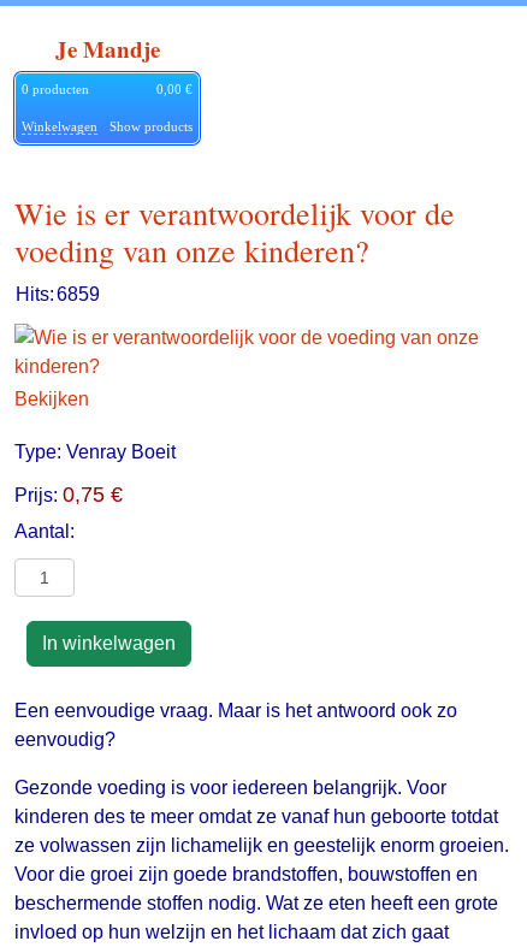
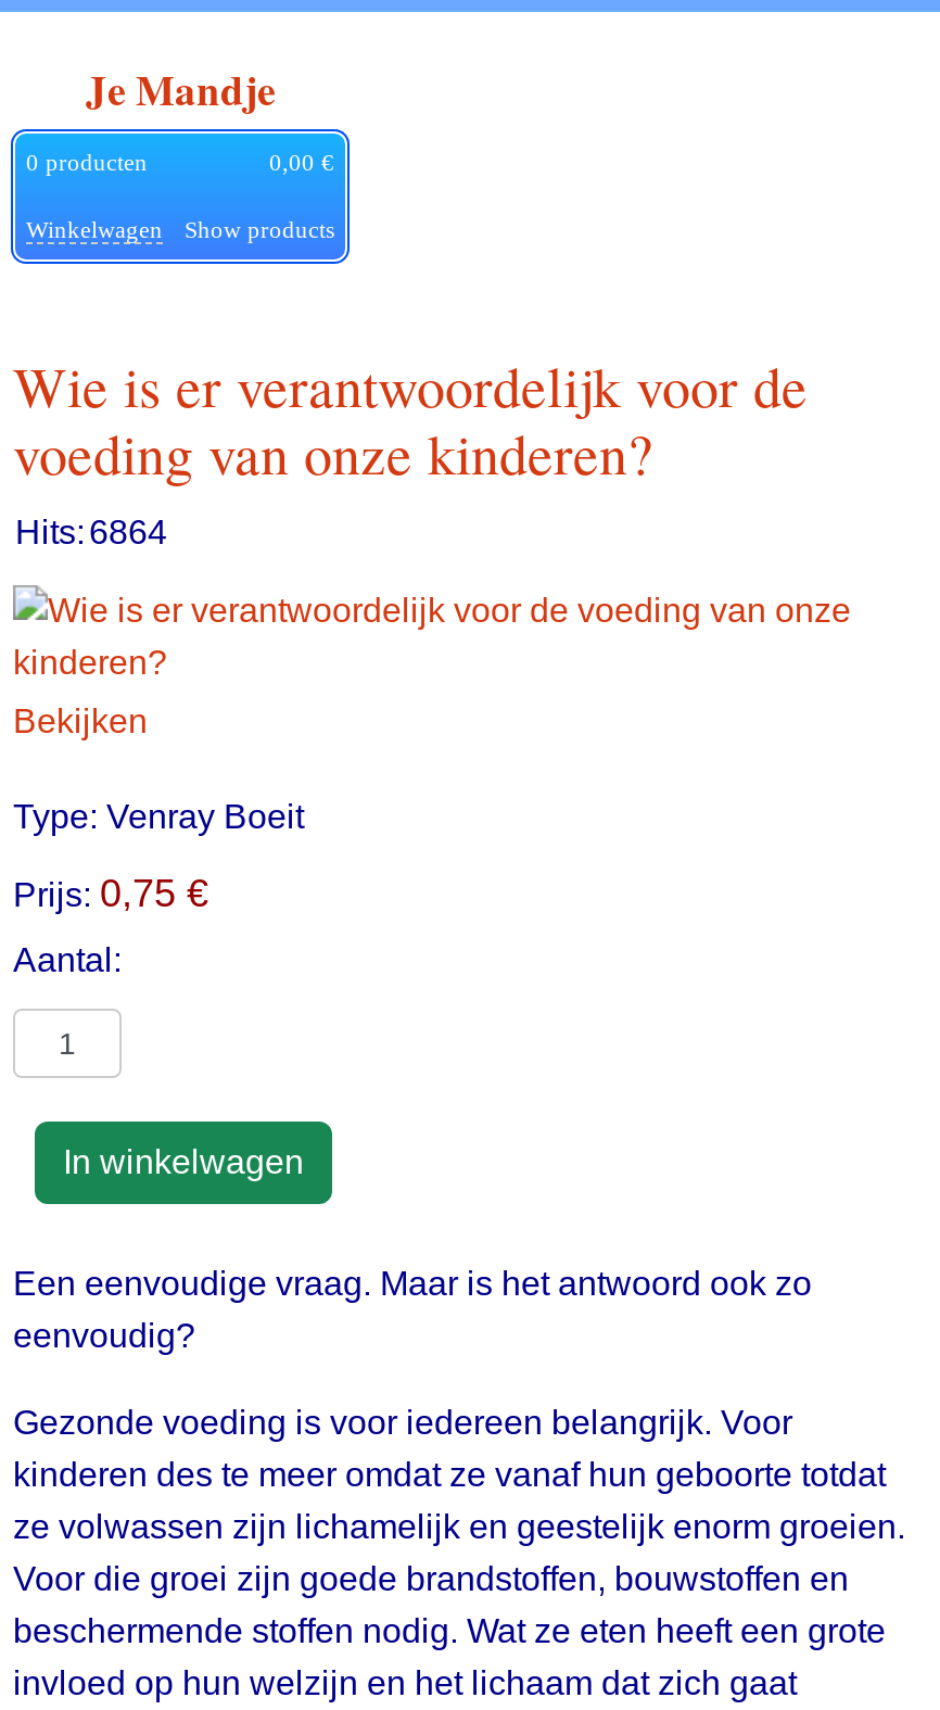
- Hits: 6859
+ Hits: 6864
